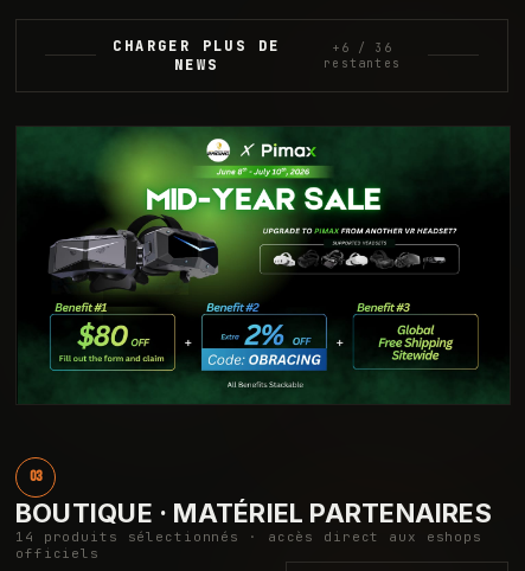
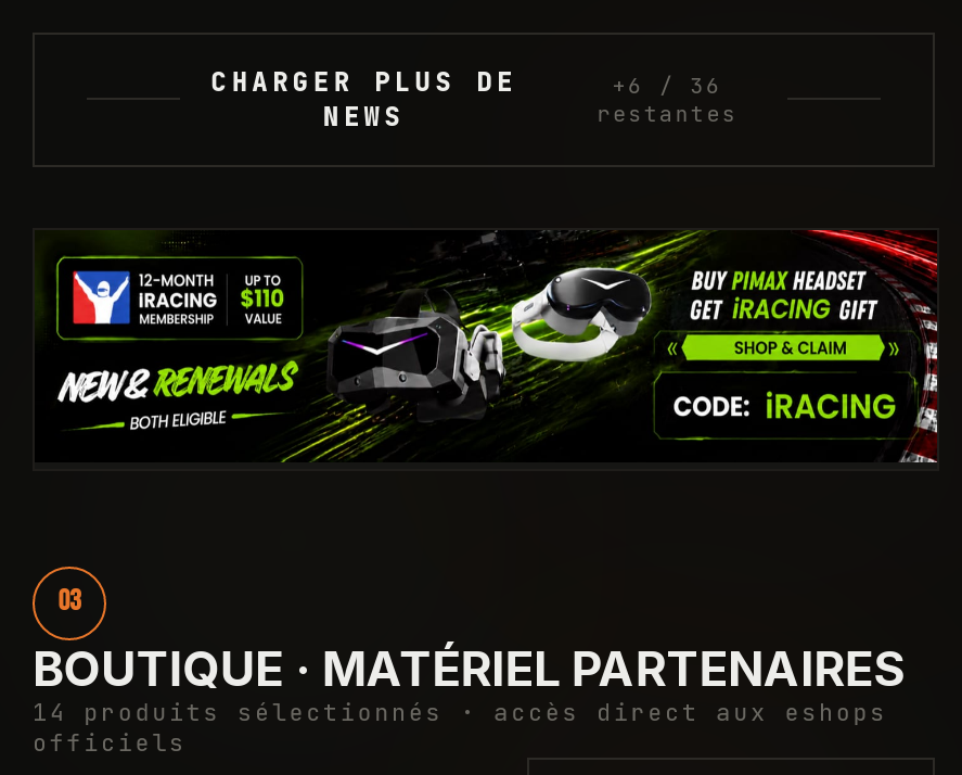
- [image]
+ [image]
